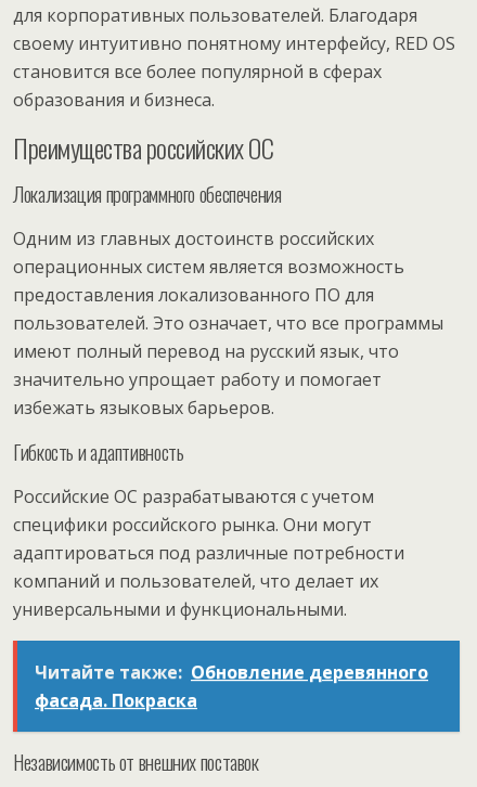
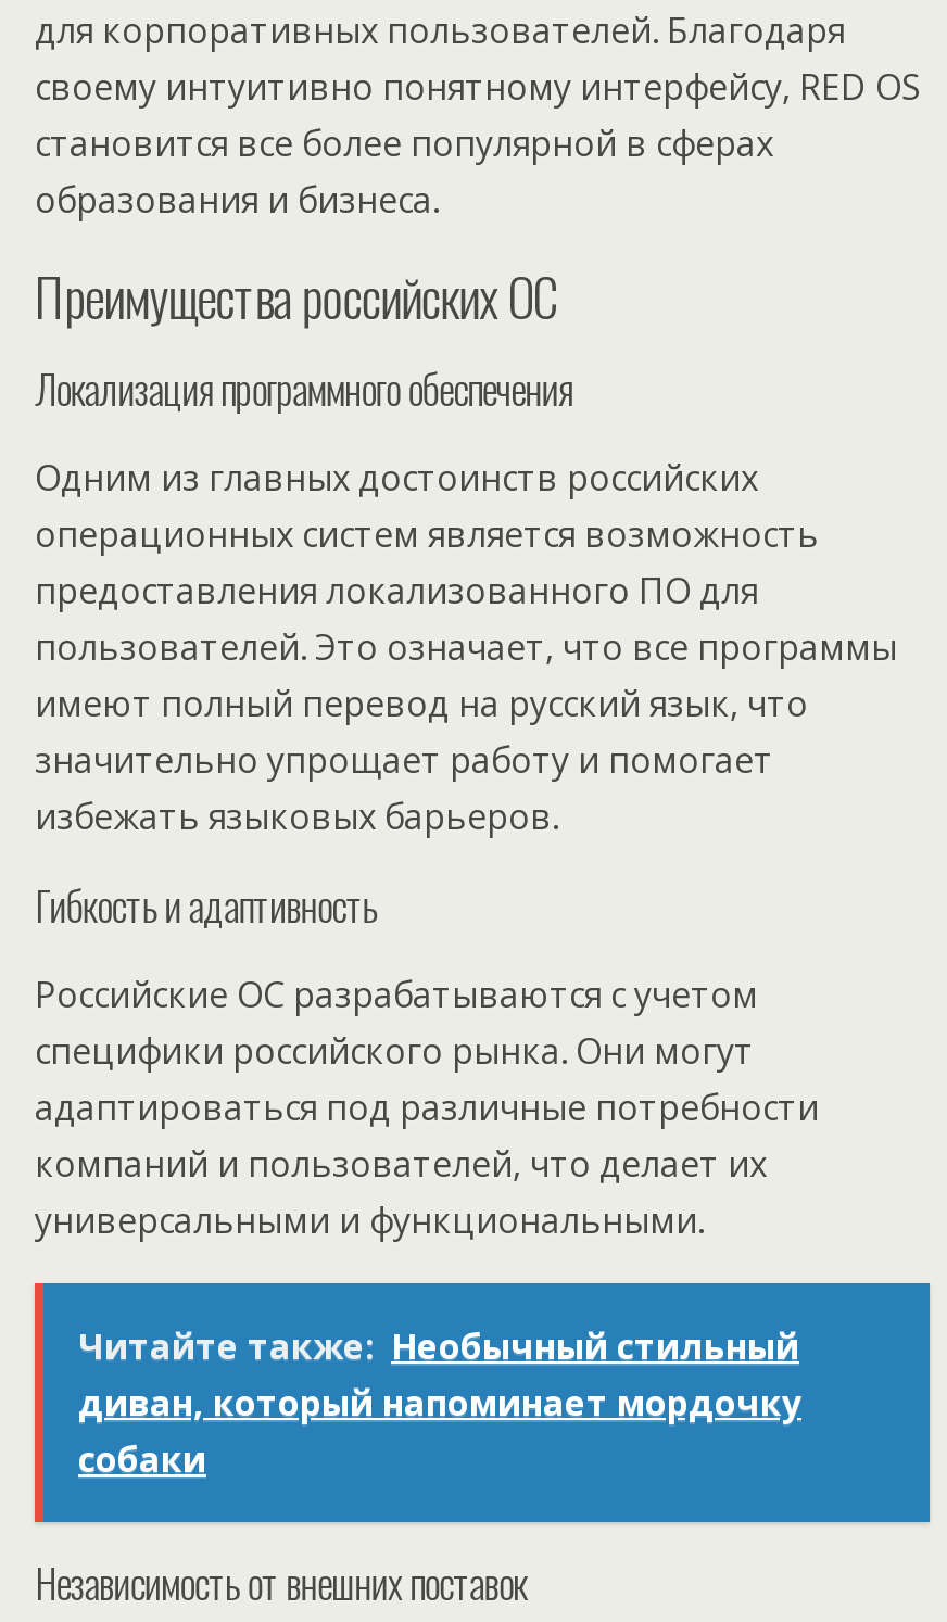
- Читайте также: Обновление деревянного
- фасада. Покраска
+ Читайте также: Необычный стильный
+ диван, который напоминает мордочку
+ собаки
